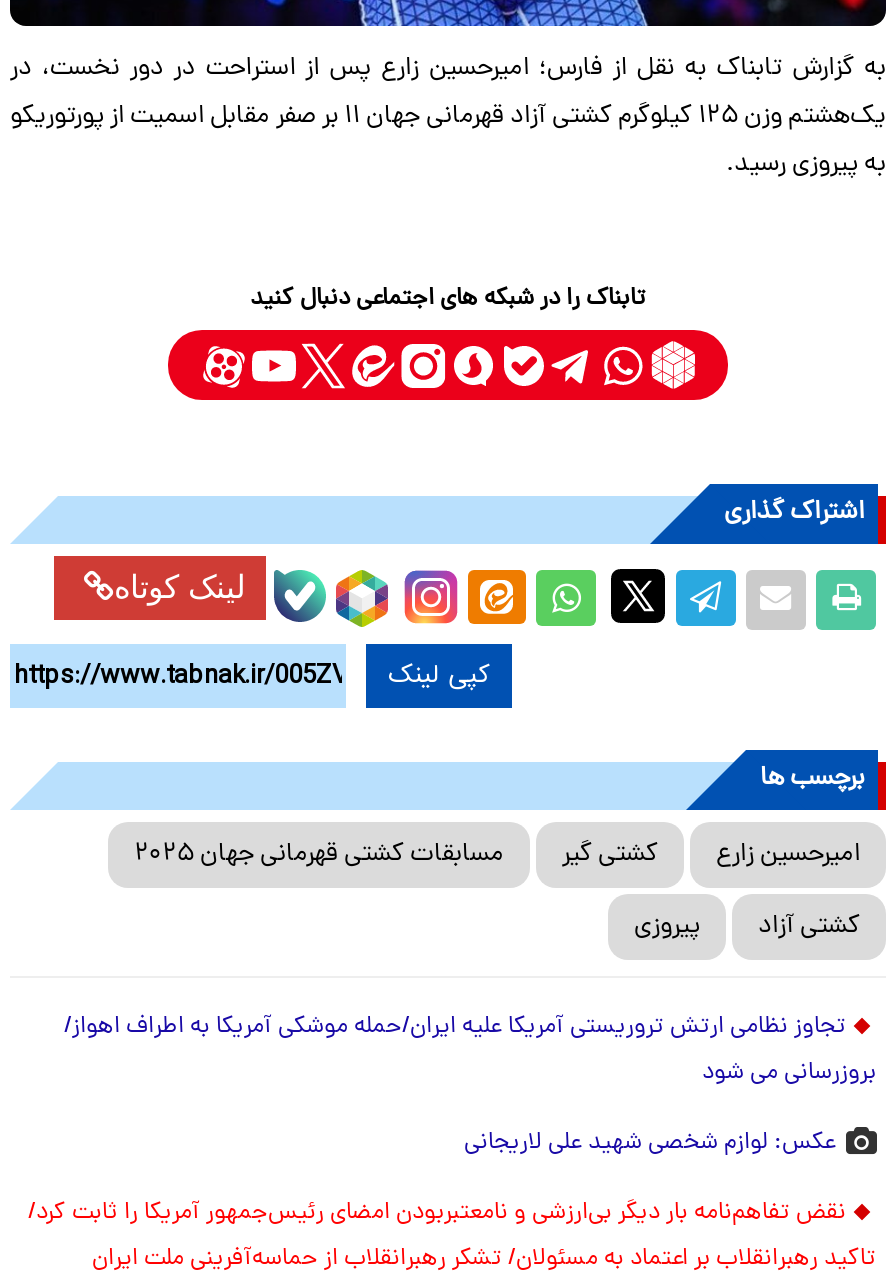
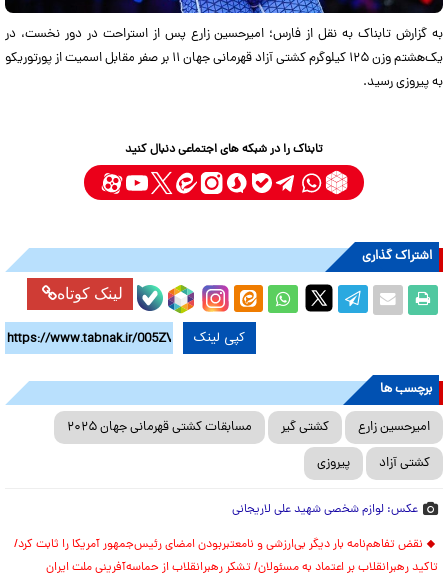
- تجاوز نظامی ارتش تروریستی آمریکا علیه ایران/حمله موشکی آمریکا به اطراف اهواز/
- بروزرسانی می شود
